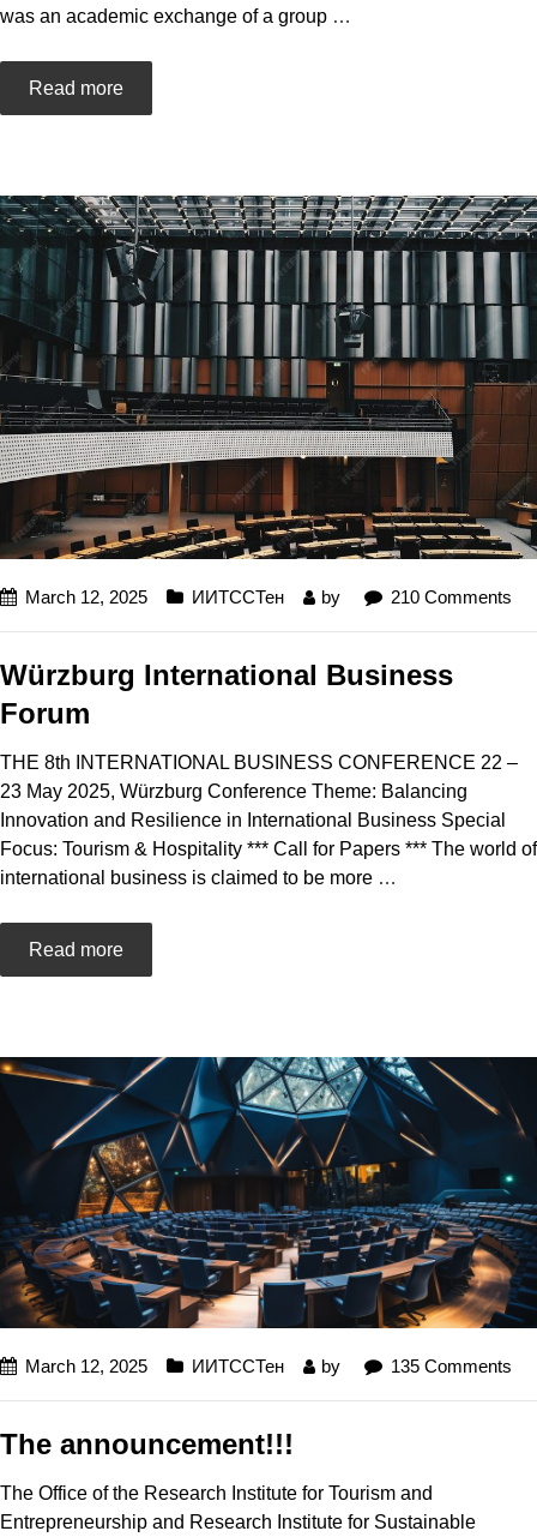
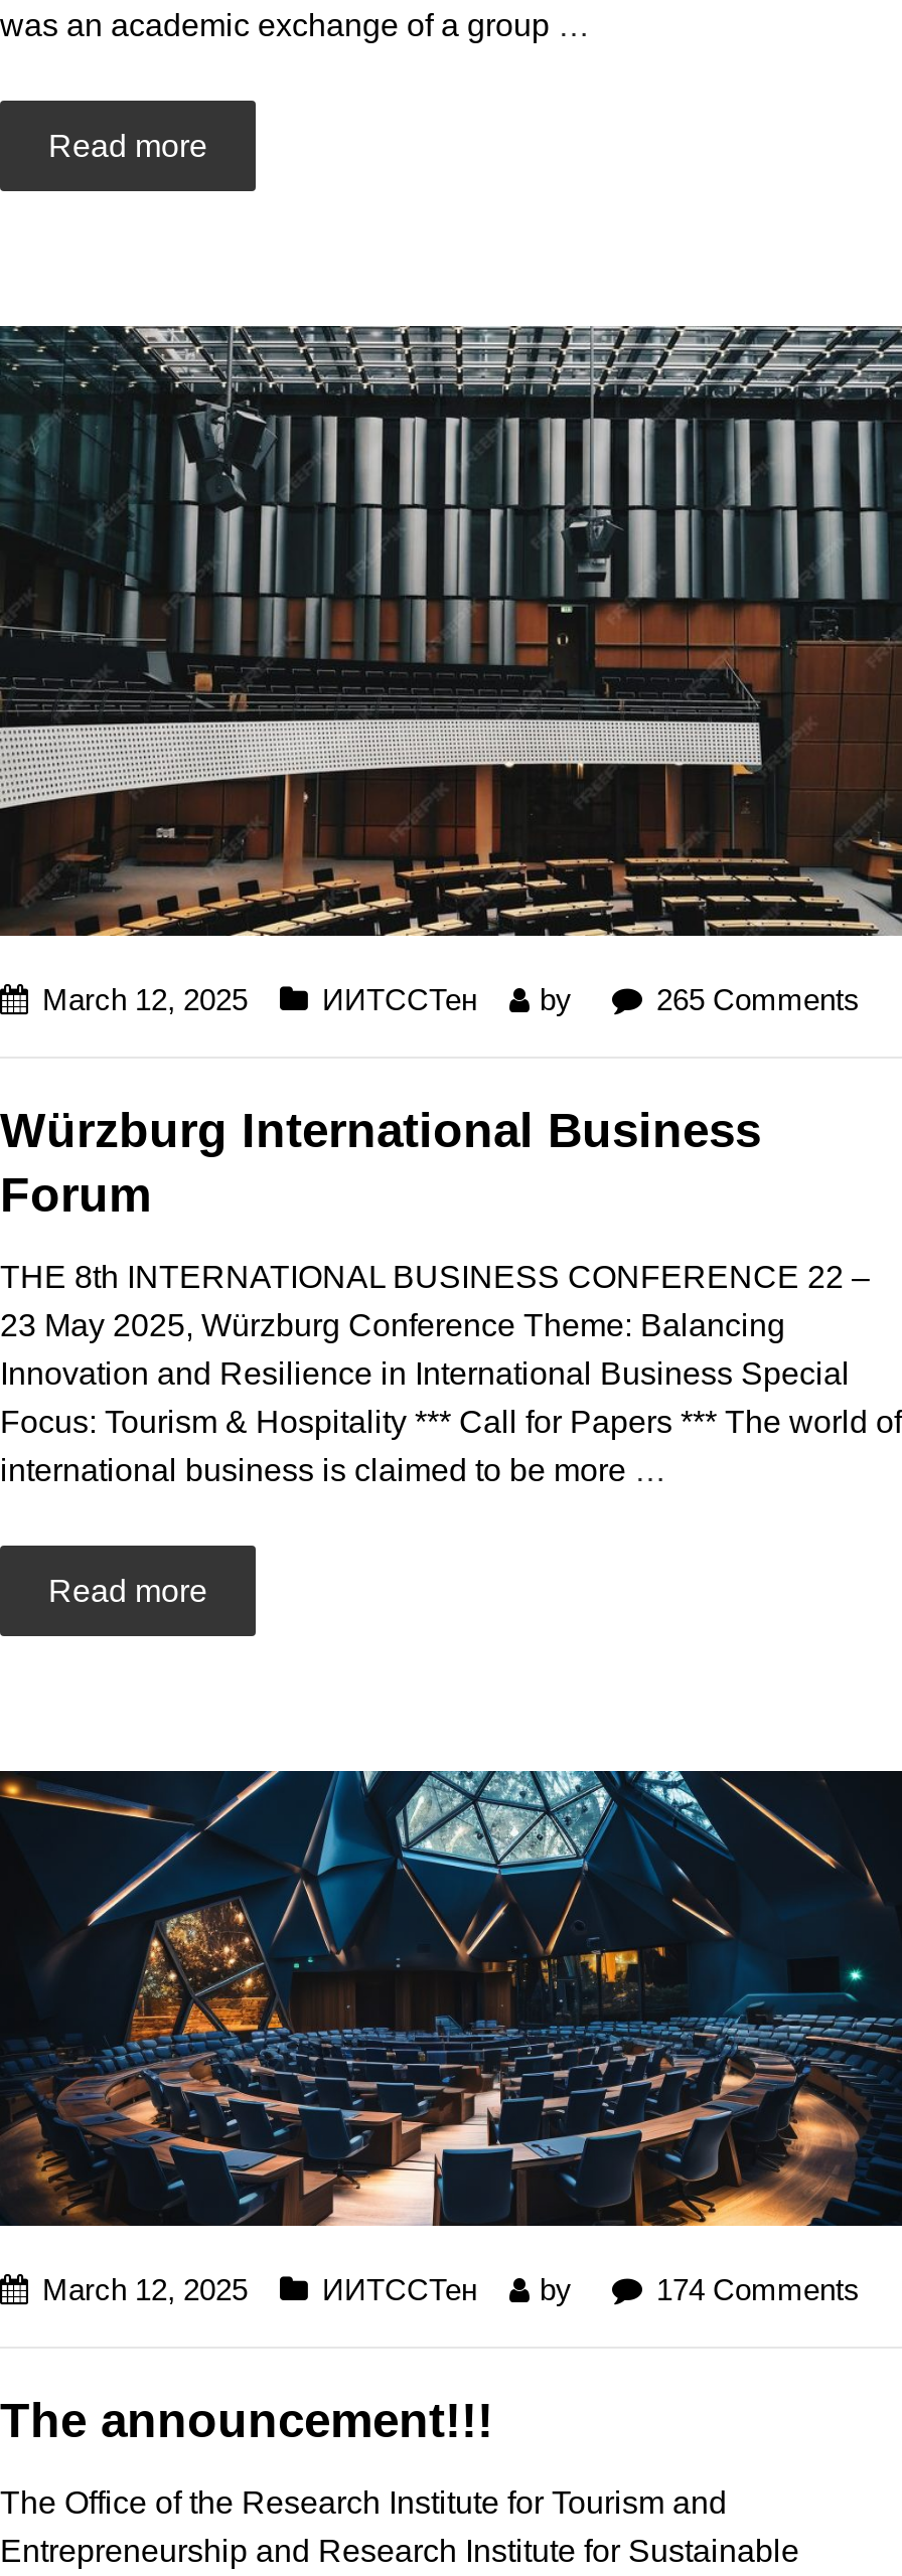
- 210 Comments
+ 265 Comments

- 135 Comments
+ 174 Comments
